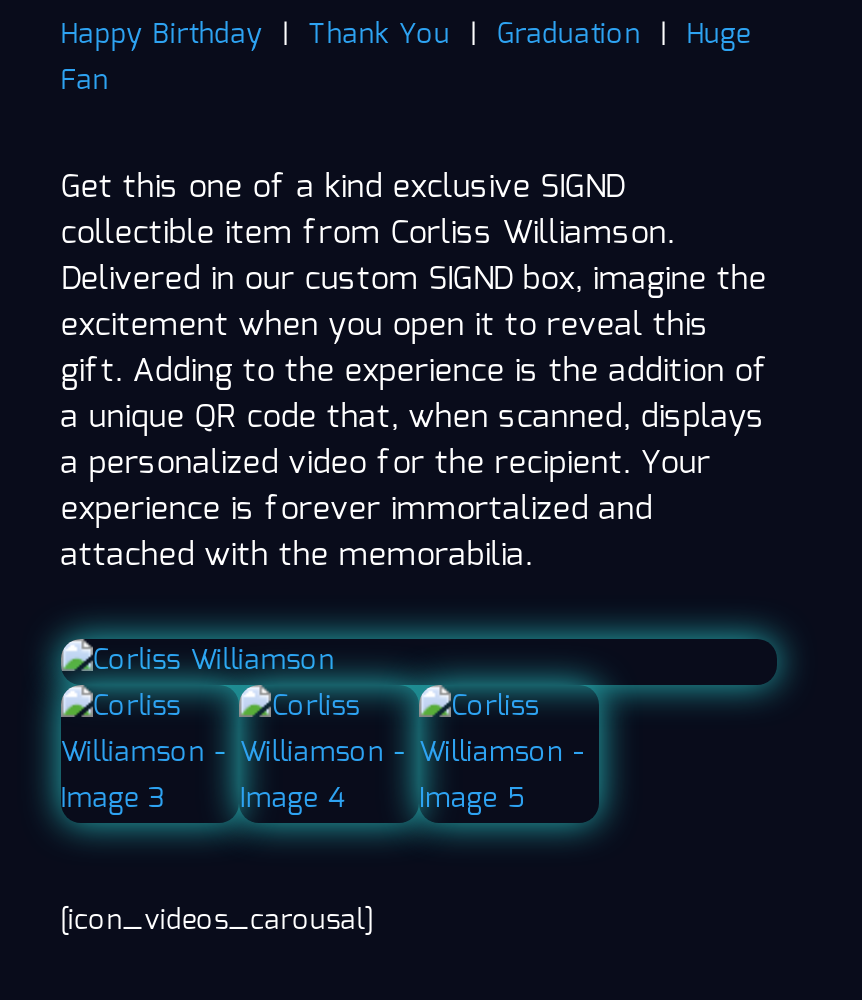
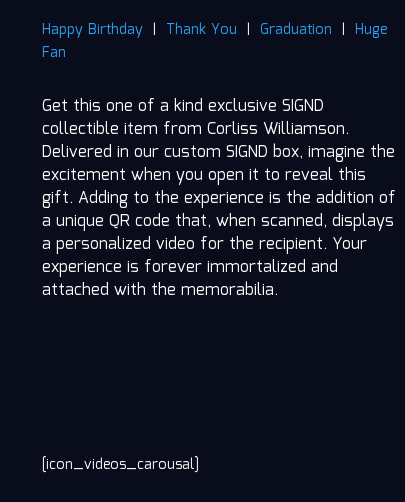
- [image]
